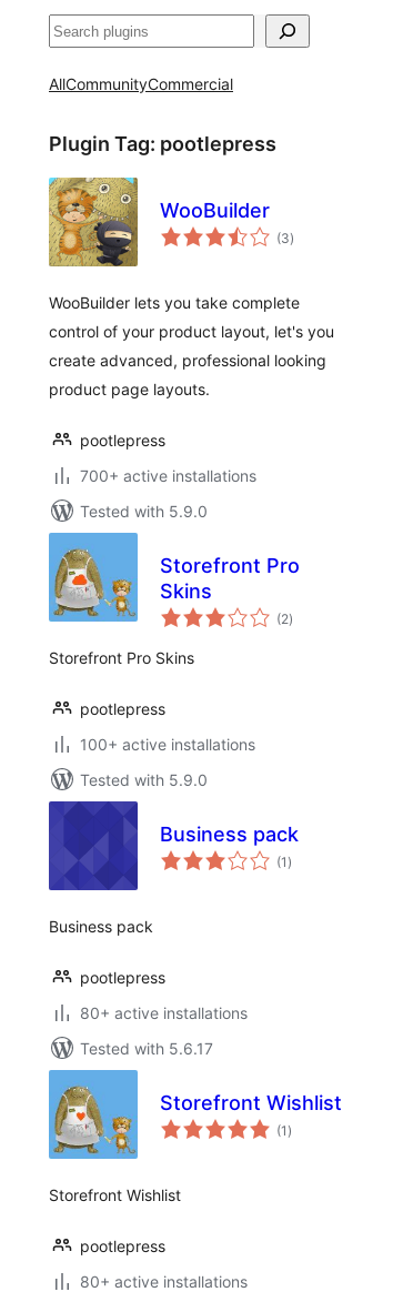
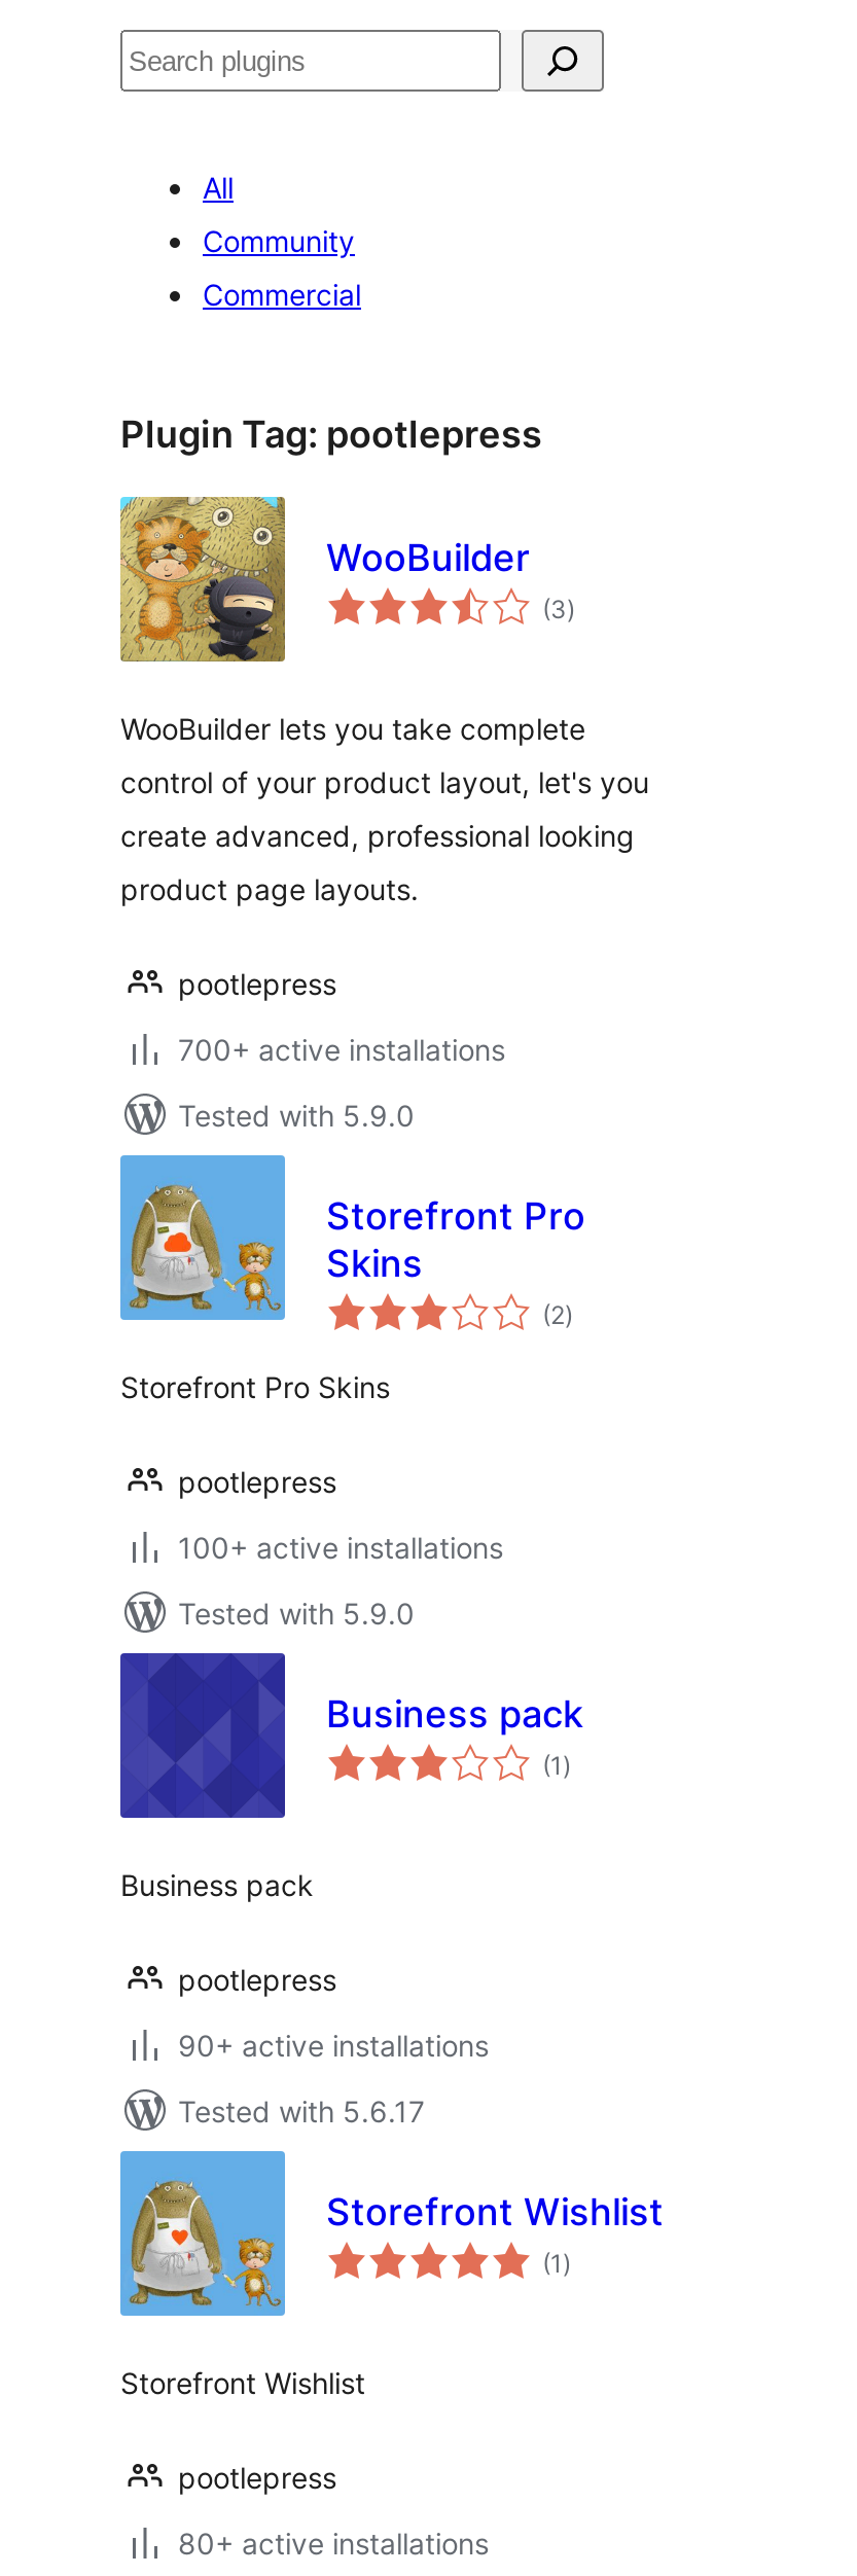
- 80+ active installations
+ 90+ active installations
